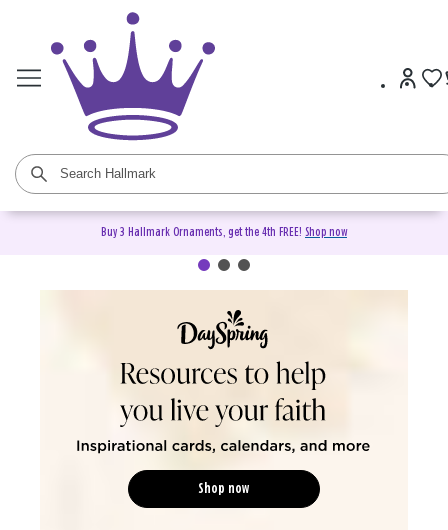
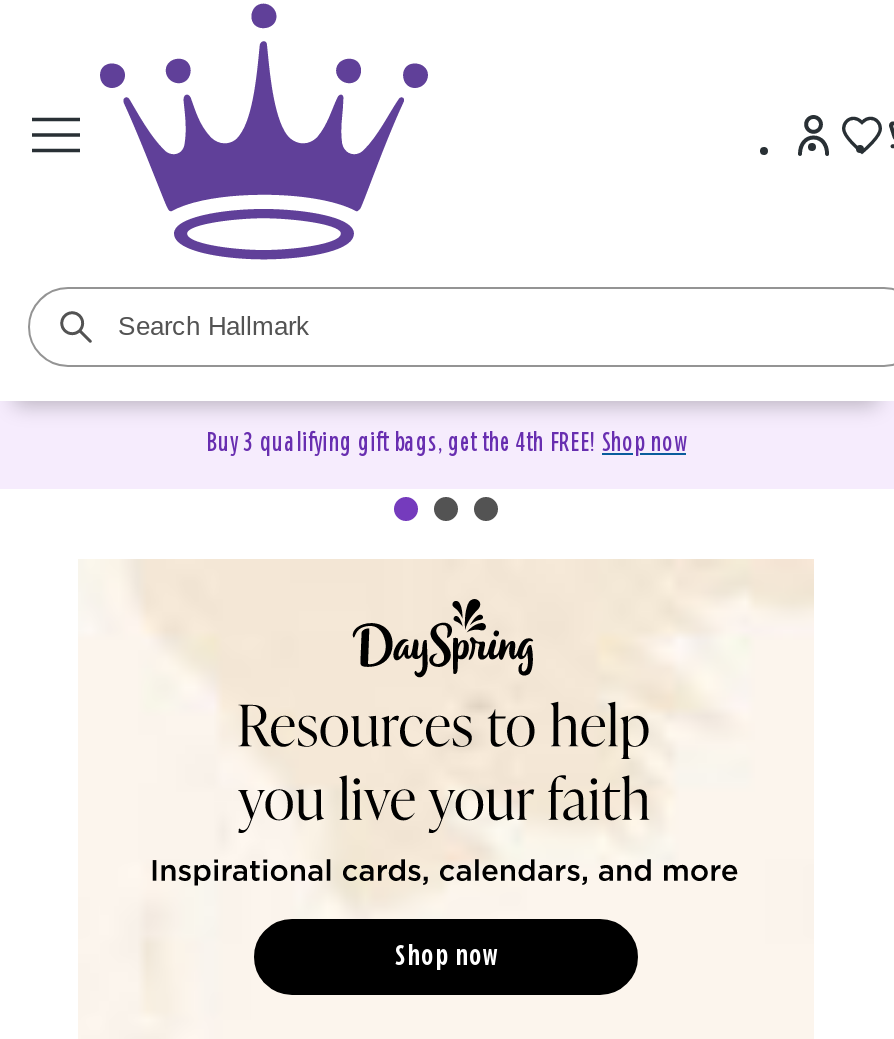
- Buy 3 Hallmark Ornaments, get the 4th FREE! Shop now
+ Buy 3 qualifying gift bags, get the 4th FREE! Shop now
